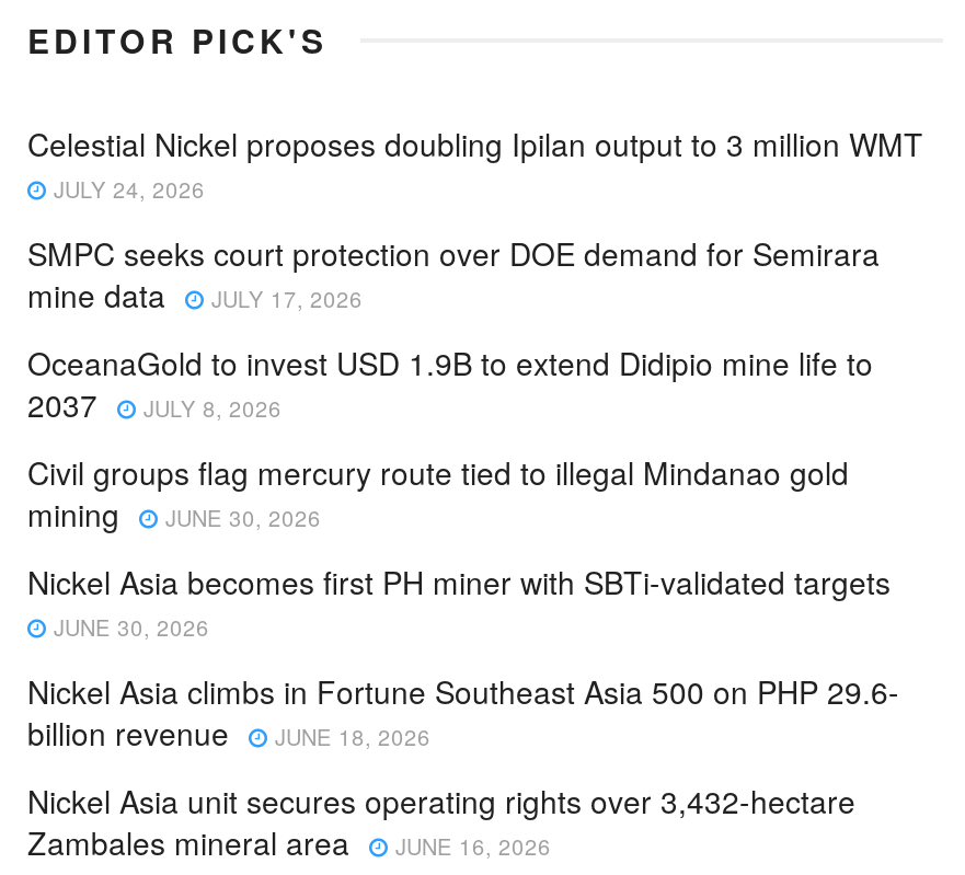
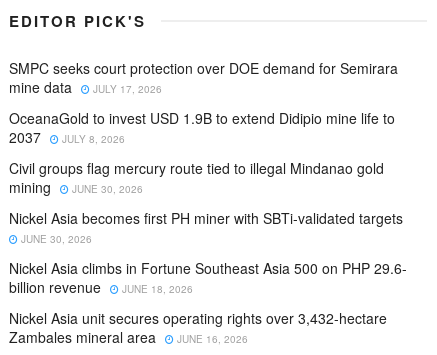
- Celestial Nickel proposes doubling Ipilan output to 3 million WMT
- JULY 24, 2026
